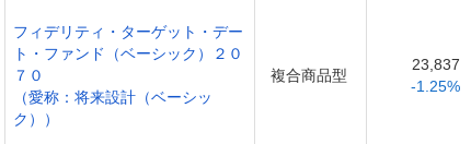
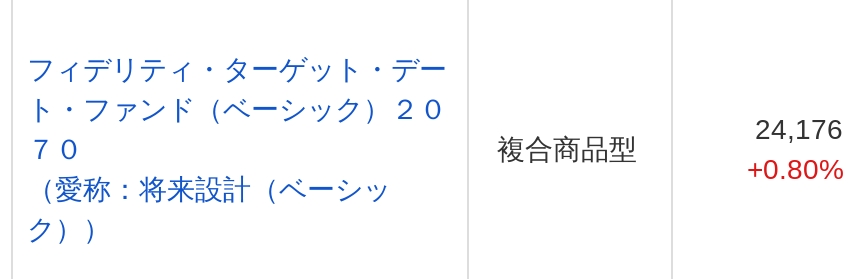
- 23,837
+ 24,176

- -1.25%
+ +0.80%
